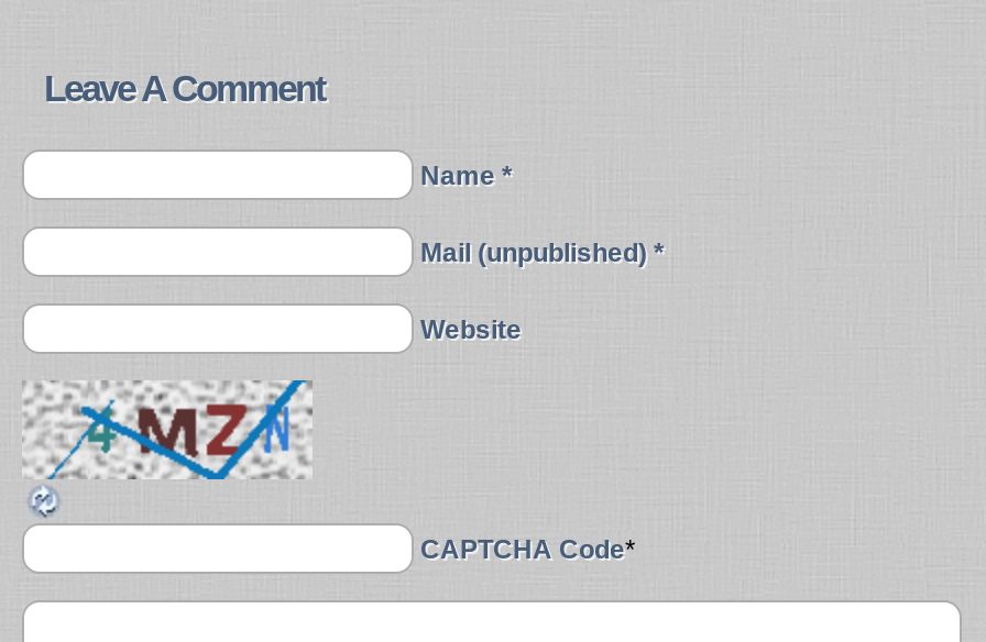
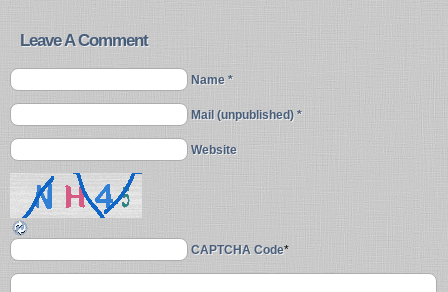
- [image]
+ [image]
